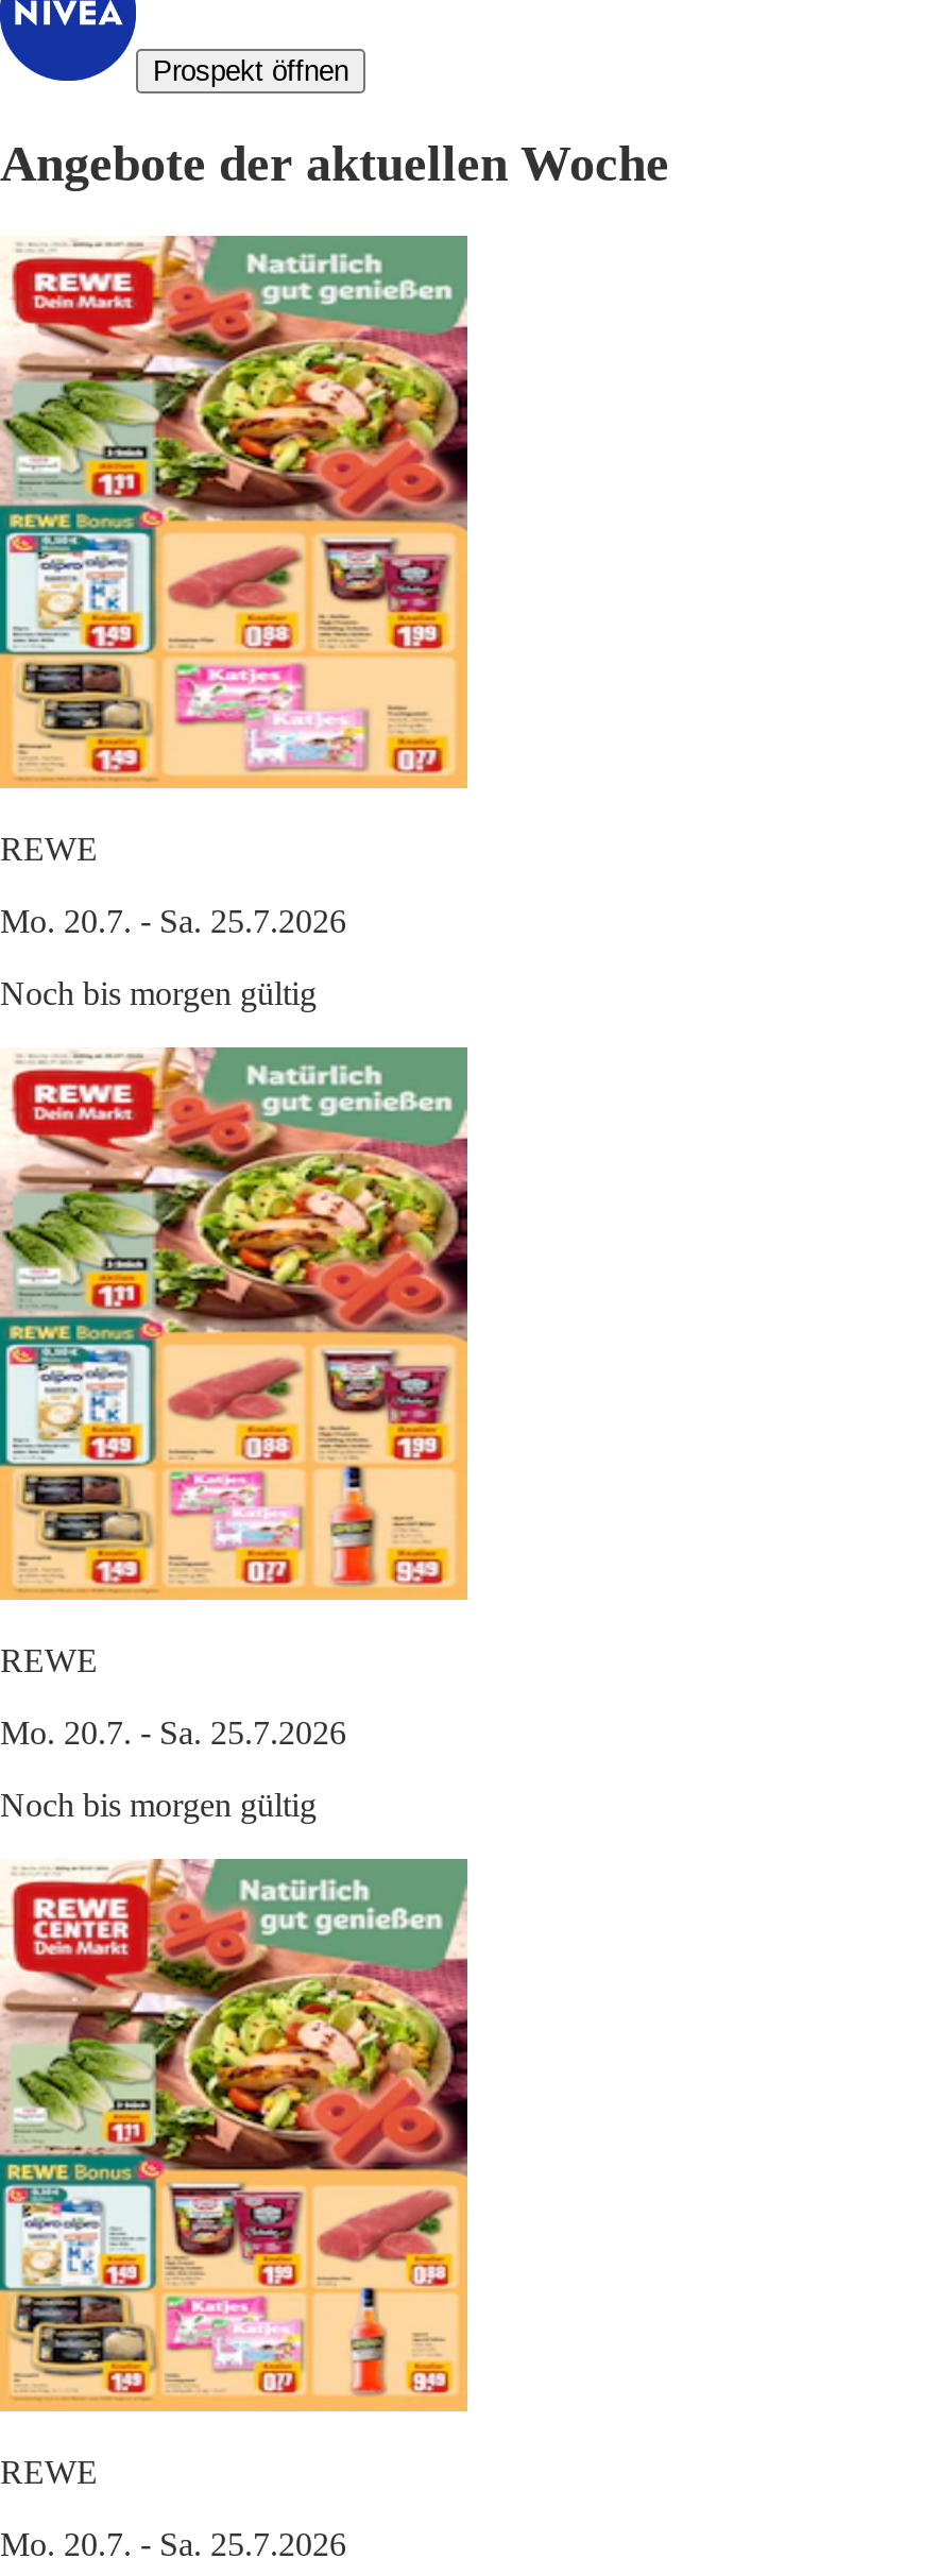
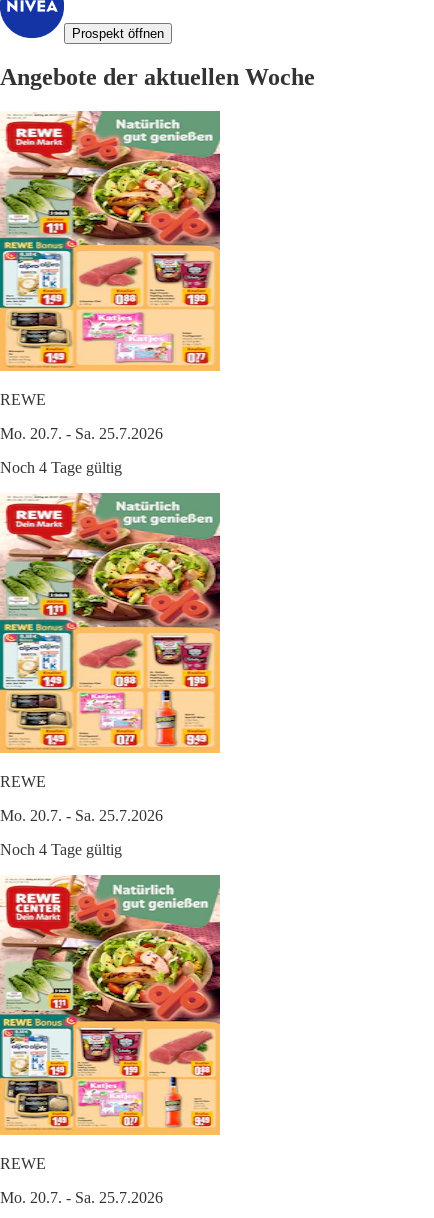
- Noch bis morgen gültig
+ Noch 4 Tage gültig

- Noch bis morgen gültig
+ Noch 4 Tage gültig
